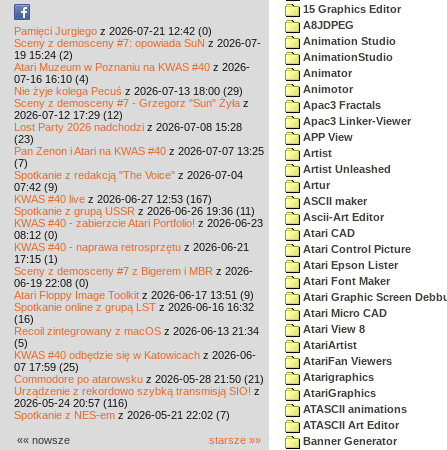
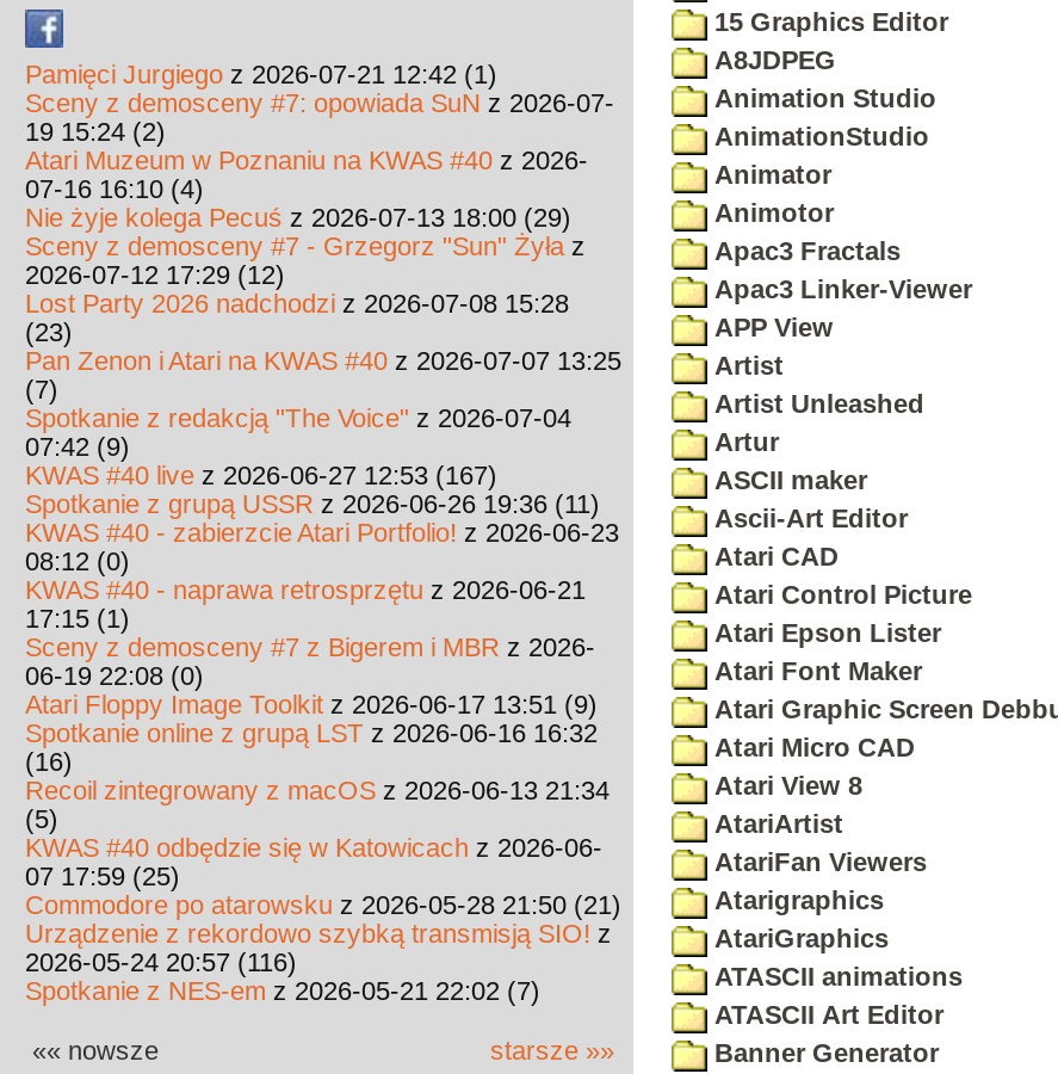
- Pamięci Jurgiego z 2026-07-21 12:42 (0)
+ Pamięci Jurgiego z 2026-07-21 12:42 (1)
